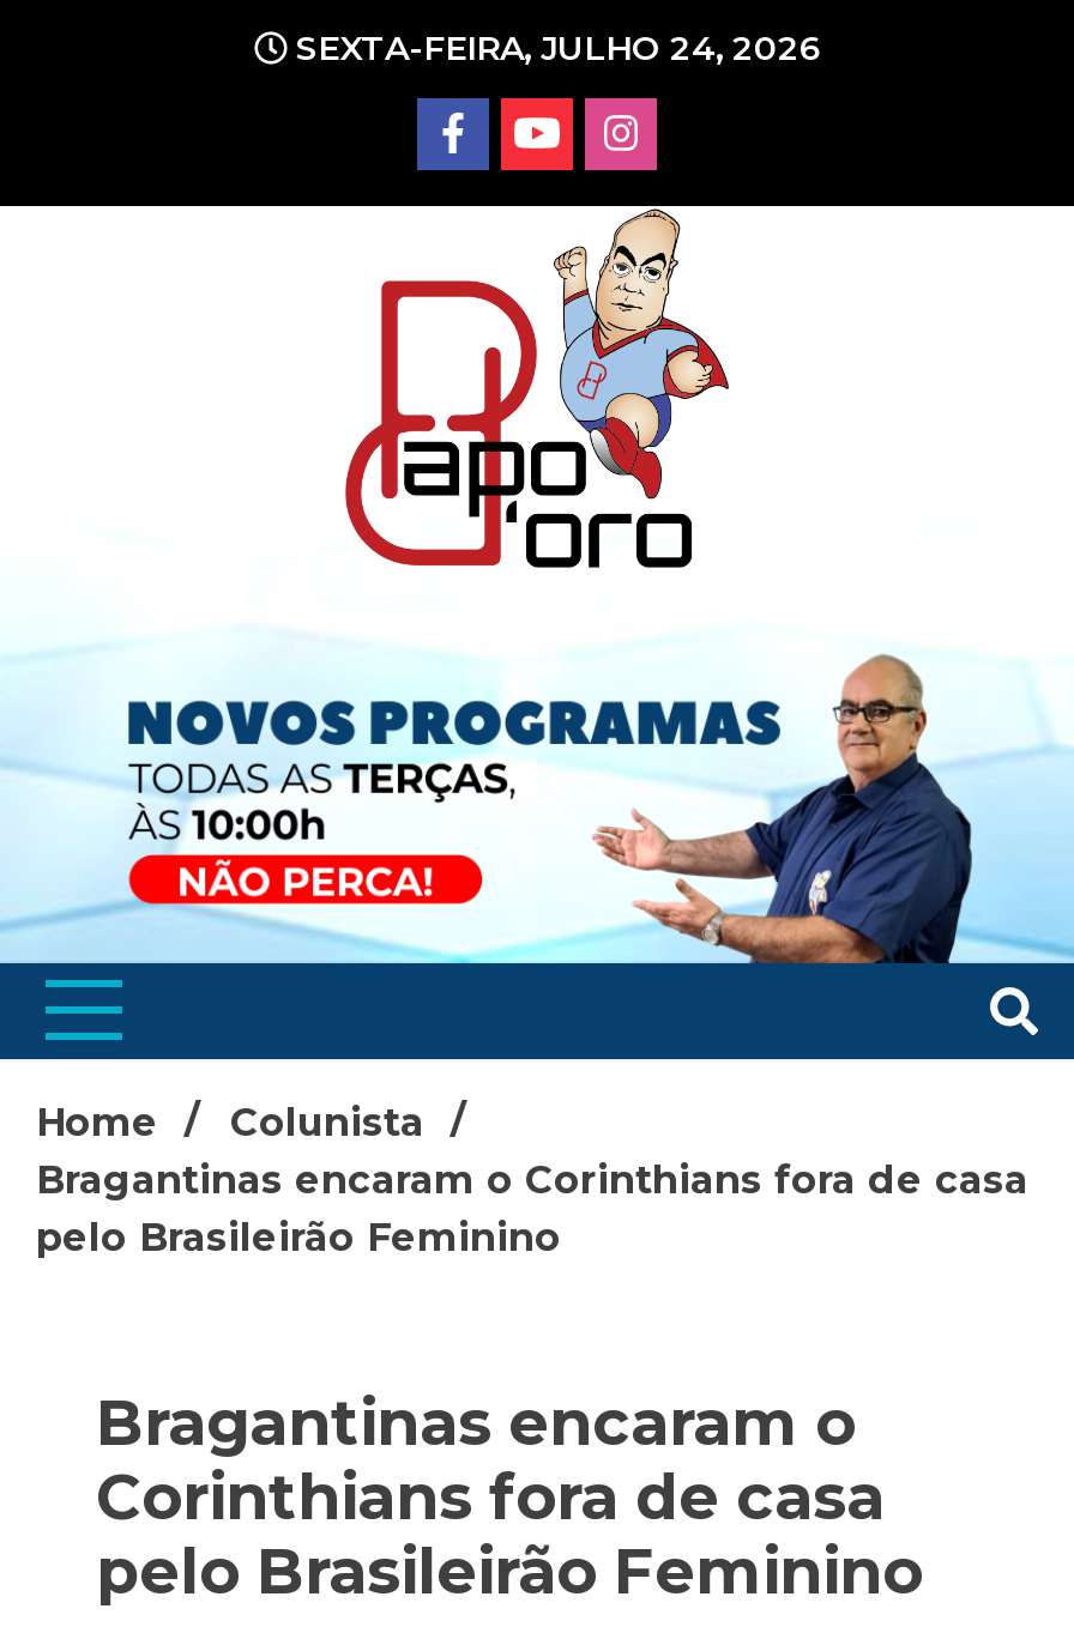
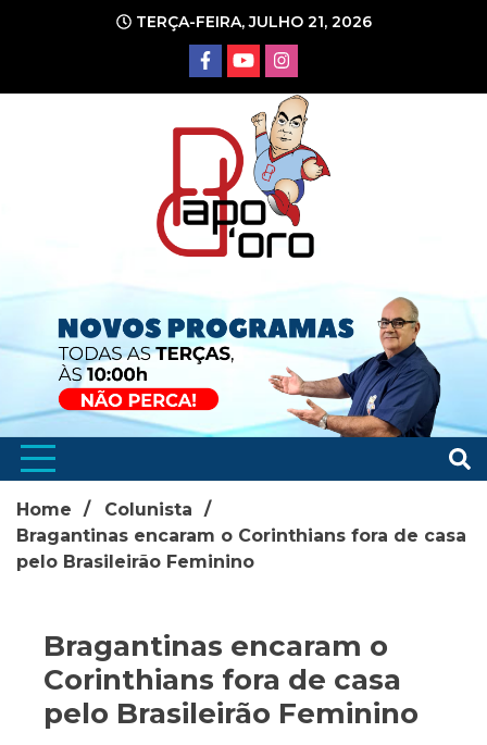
- SEXTA-FEIRA, JULHO 24, 2026
+ TERÇA-FEIRA, JULHO 21, 2026
